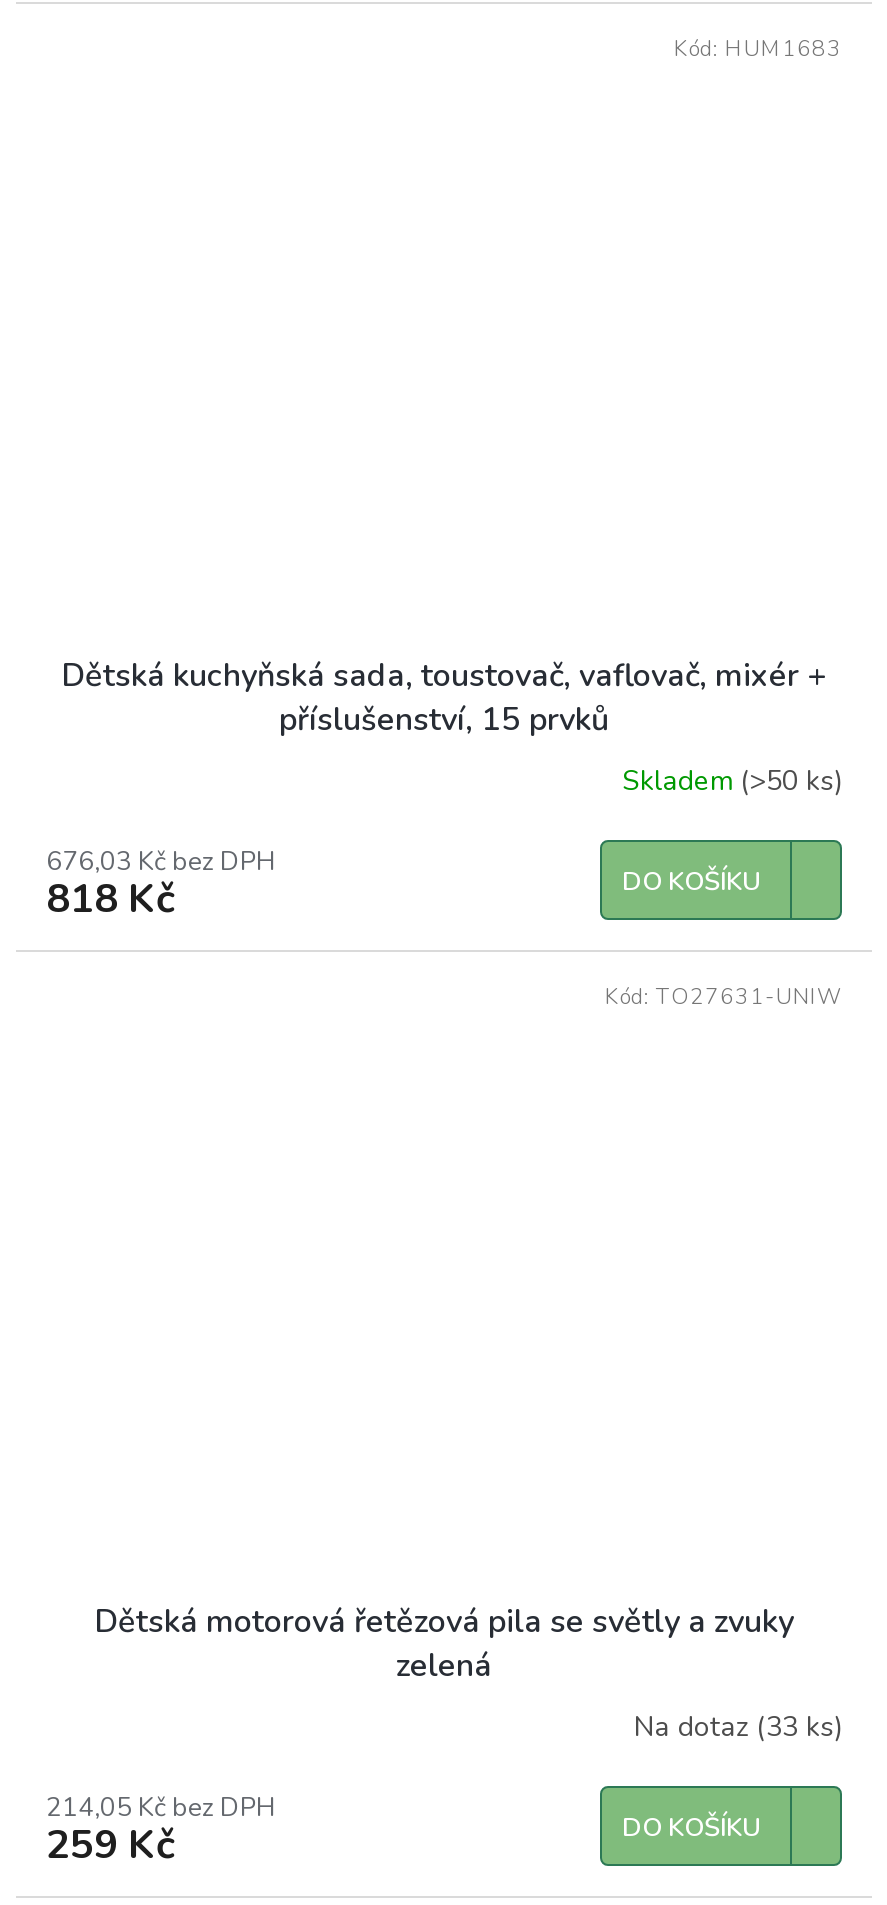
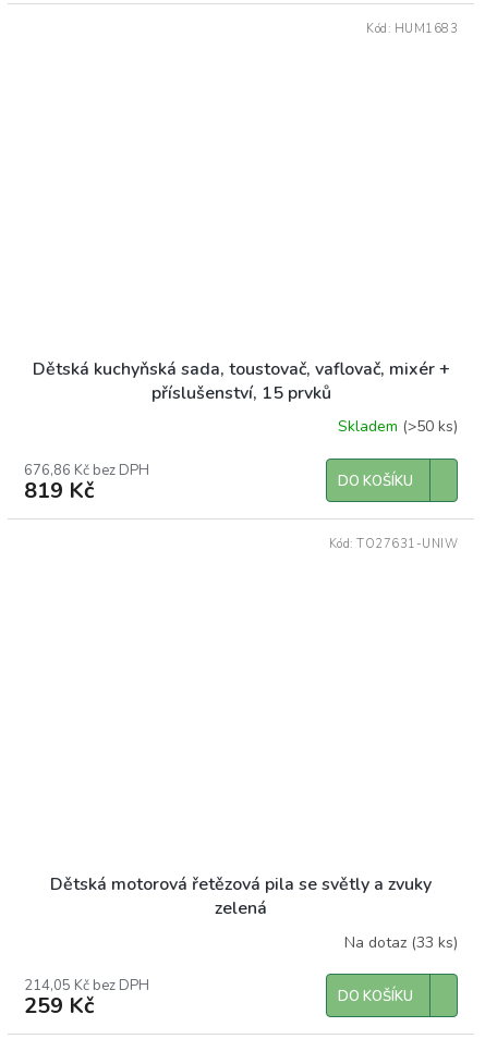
- 676,03 Kč bez DPH
+ 676,86 Kč bez DPH

- 818 Kč
+ 819 Kč
